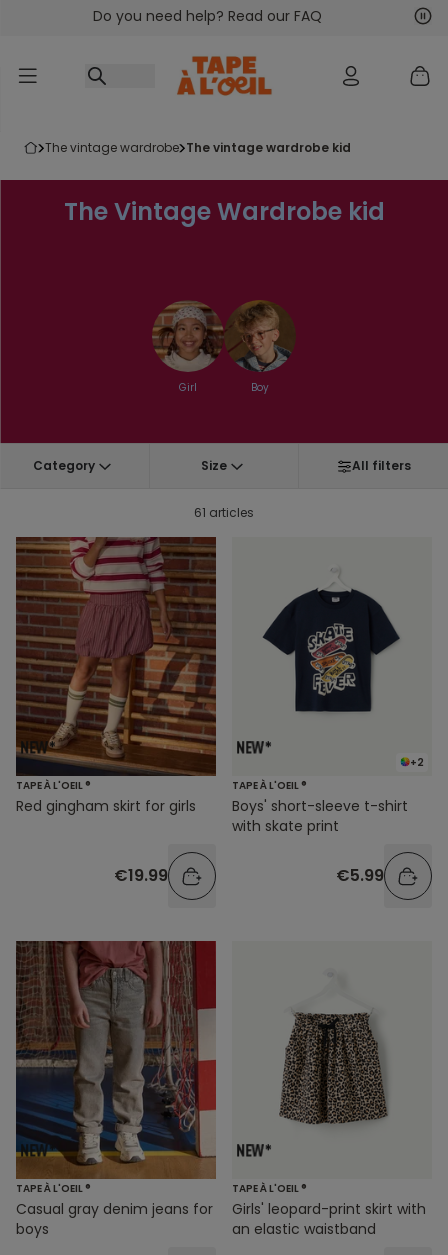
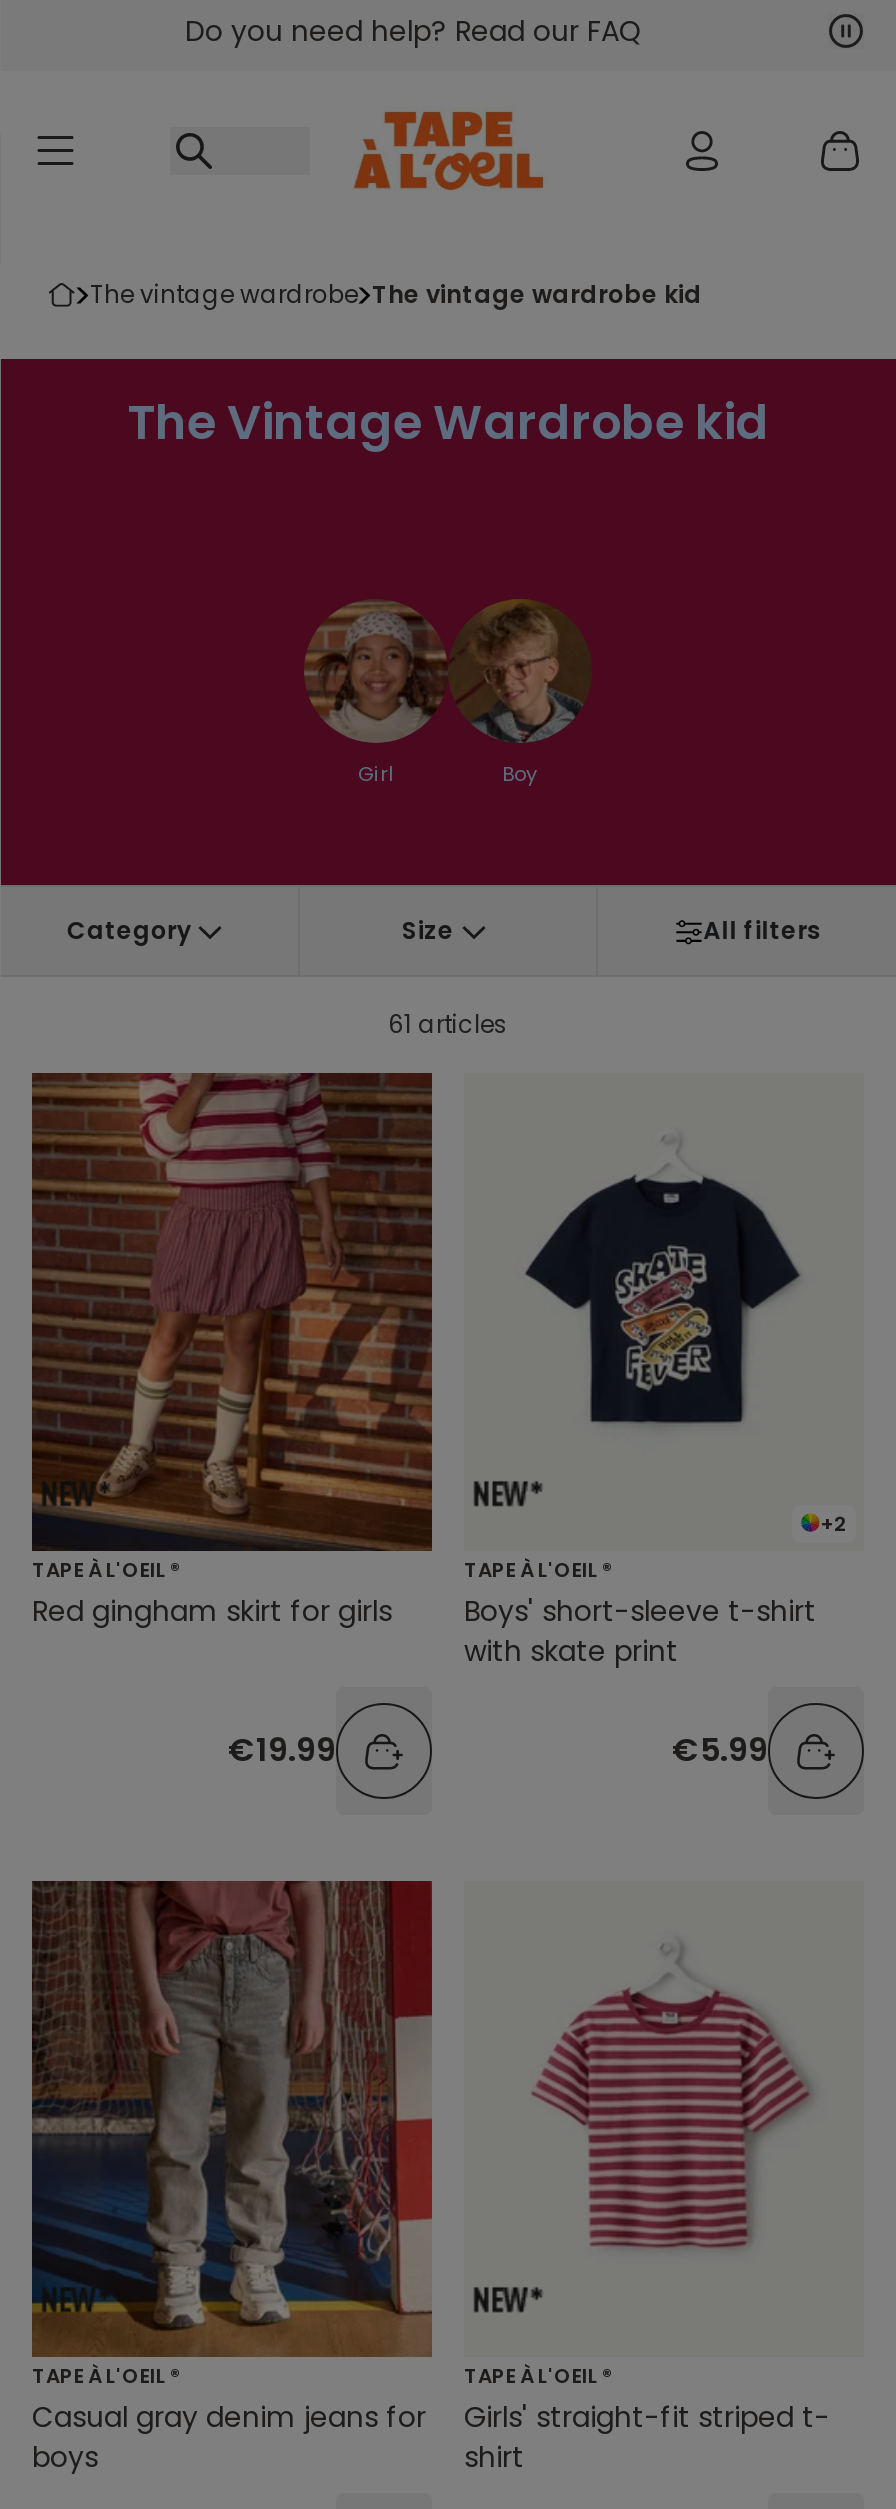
- [image]
+ [image]

- Girls' leopard-print skirt with
- an elastic waistband
+ Girls' straight-fit striped t-
+ shirt
